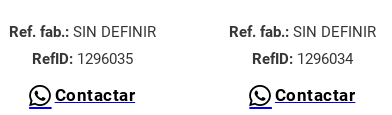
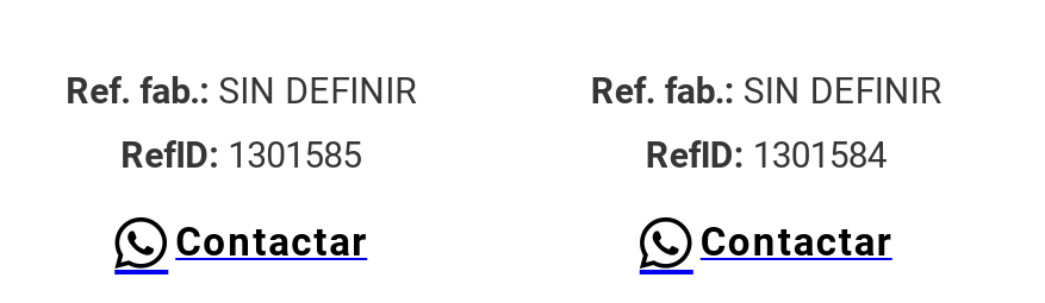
- RefID: 1296035
+ RefID: 1301585

- RefID: 1296034
+ RefID: 1301584
